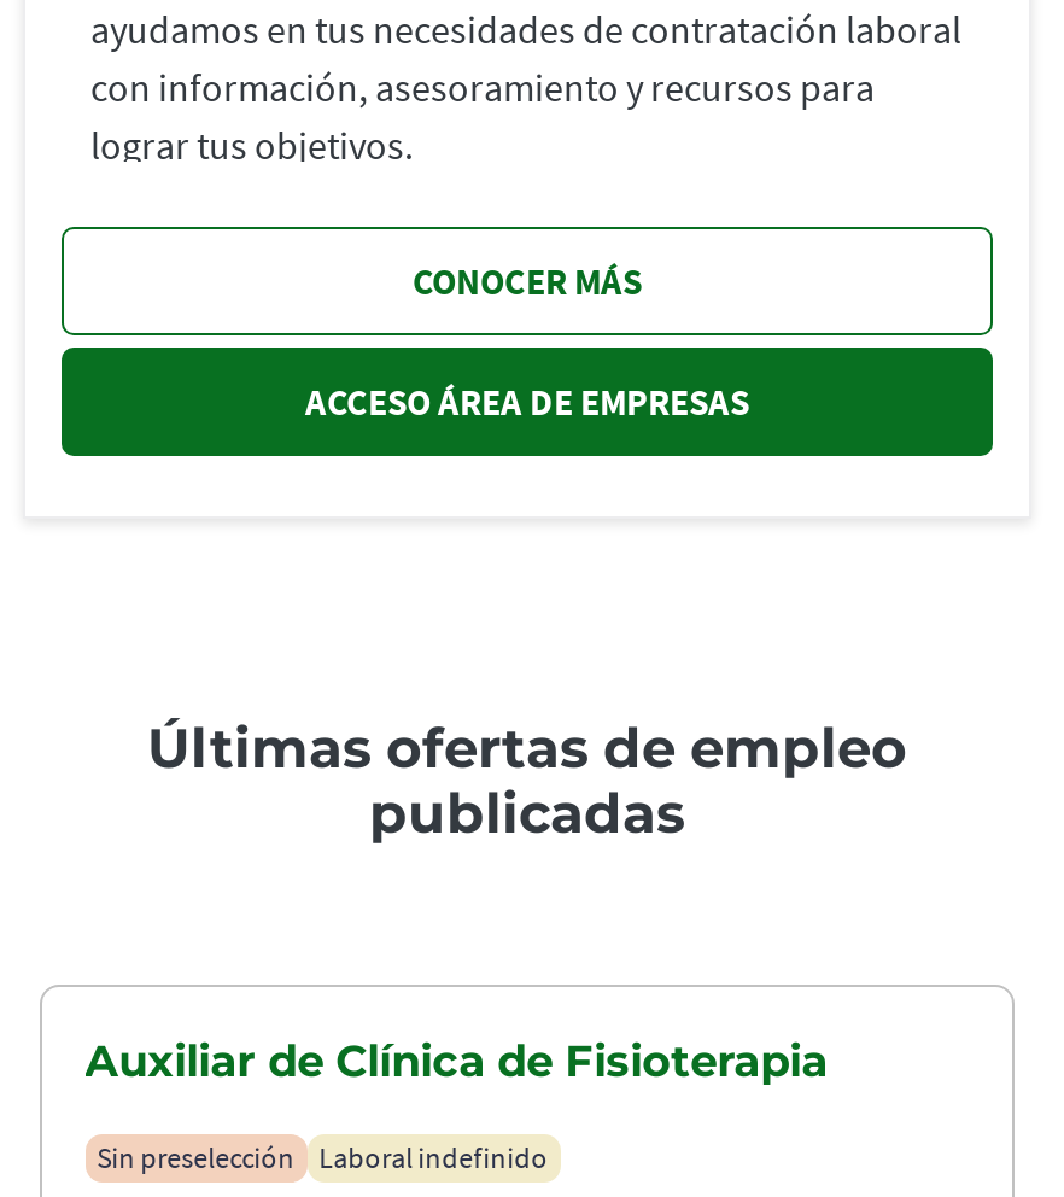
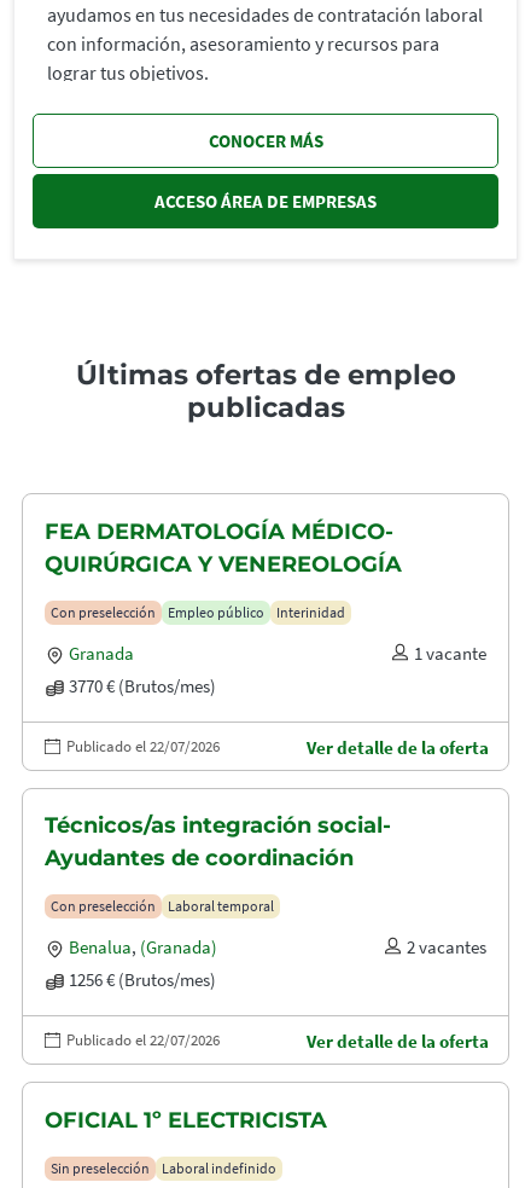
- Auxiliar de Clínica de Fisioterapia
+ FEA DERMATOLOGÍA MÉDICO-
+ QUIRÚRGICA Y VENEREOLOGÍA
+ Con preselección
+ Empleo público
+ Interinidad
+ Granada
+ 1 vacante
+ 3770 € (Brutos/mes)
+ Publicado el 22/07/2026
+ Ver detalle de la oferta
+ Técnicos/as integración social-
+ Ayudantes de coordinación
+ Con preselección
+ Laboral temporal
+ Benalua, (Granada)
+ 2 vacantes
+ 1256 € (Brutos/mes)
+ Publicado el 22/07/2026
+ Ver detalle de la oferta
+ OFICIAL 1º ELECTRICISTA
